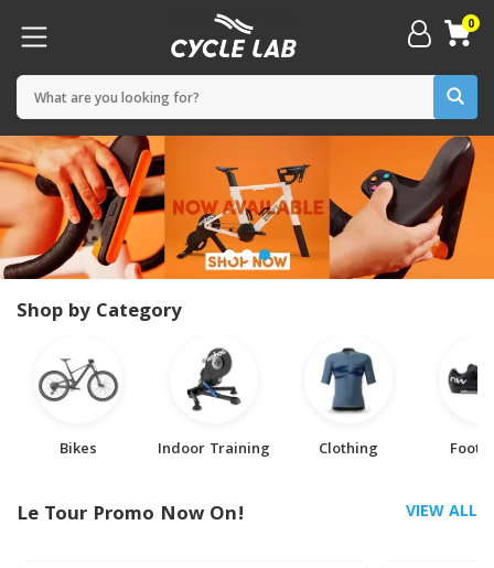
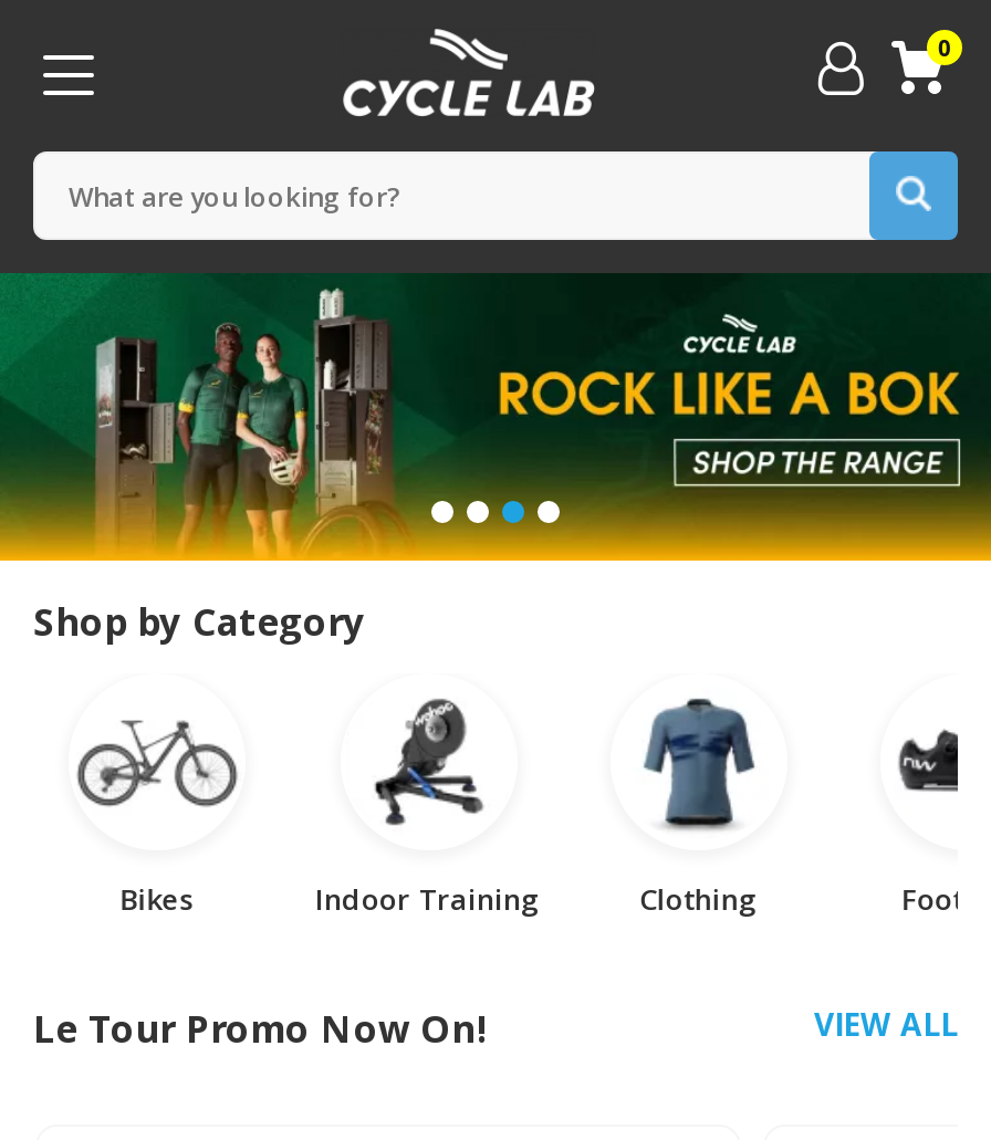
- [image]
+ [image]
